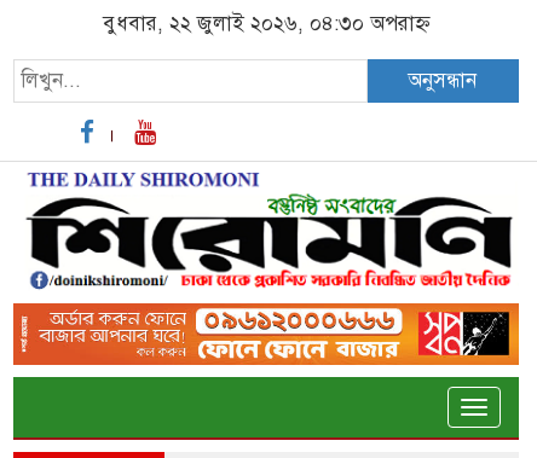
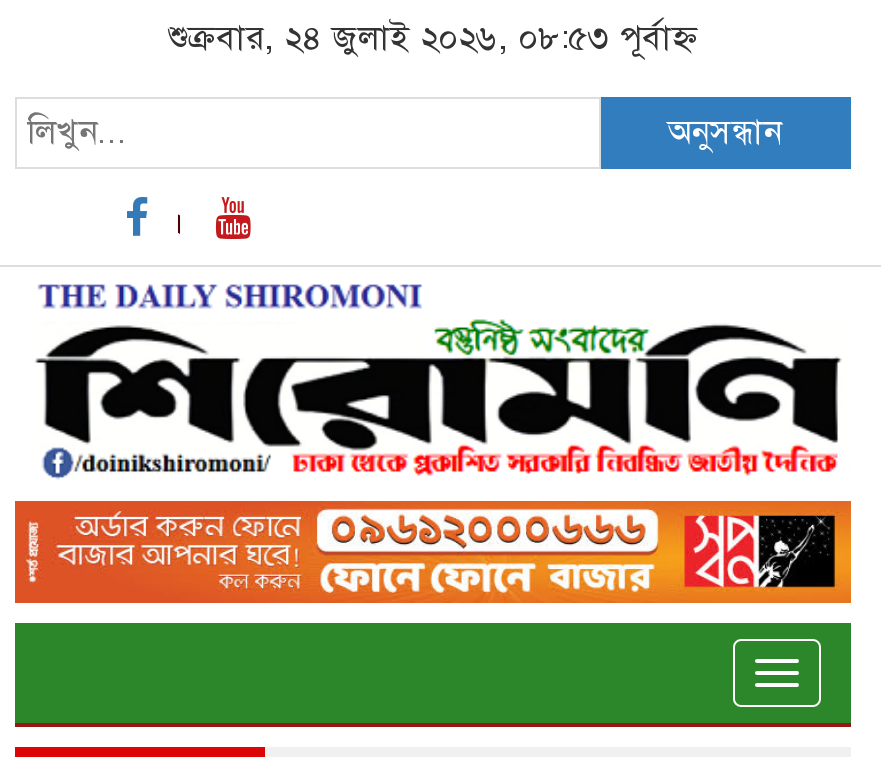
- বুধবার, ২২ জুলাই ২০২৬, ০৪:৩০ অপরাহ্ন
+ শুক্রবার, ২৪ জুলাই ২০২৬, ০৮:৫৩ পূর্বাহ্ন
